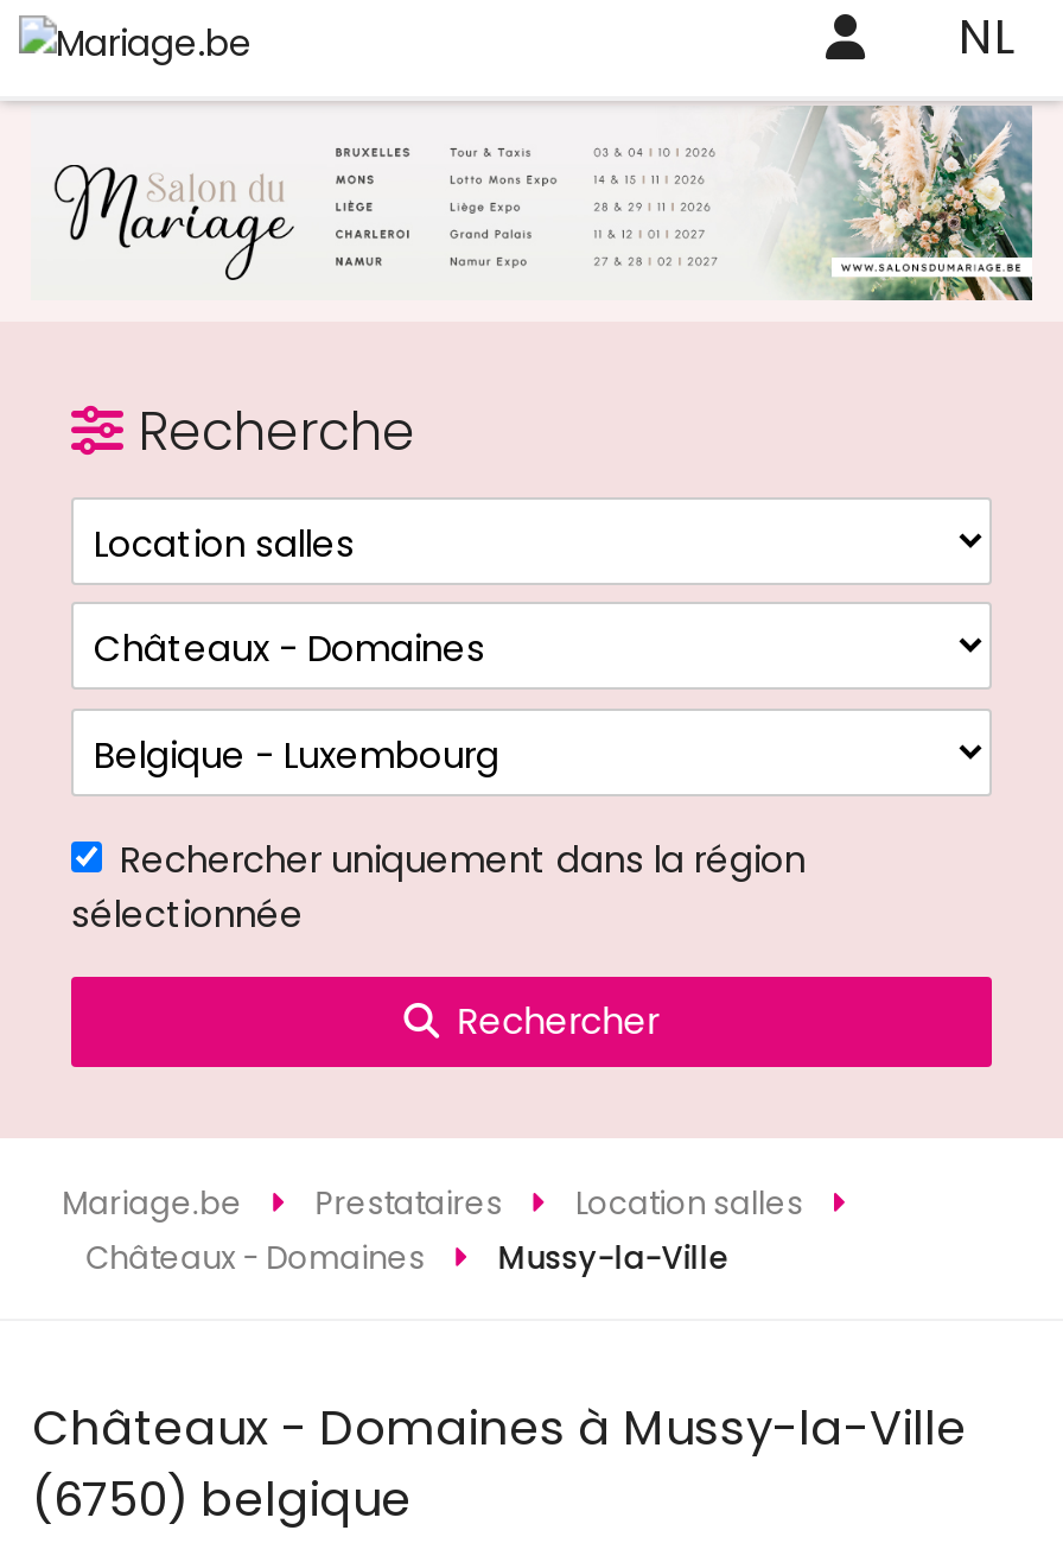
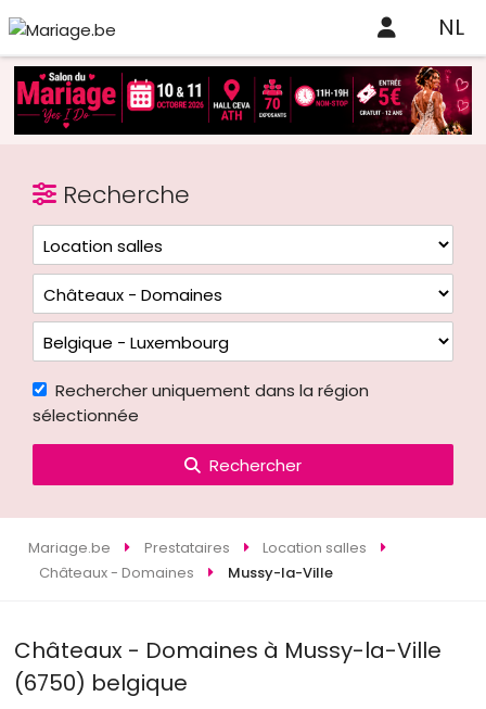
- [image]
+ [image]
